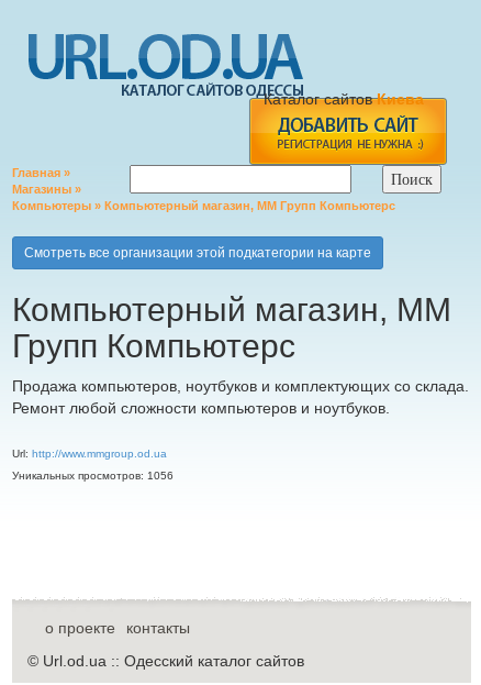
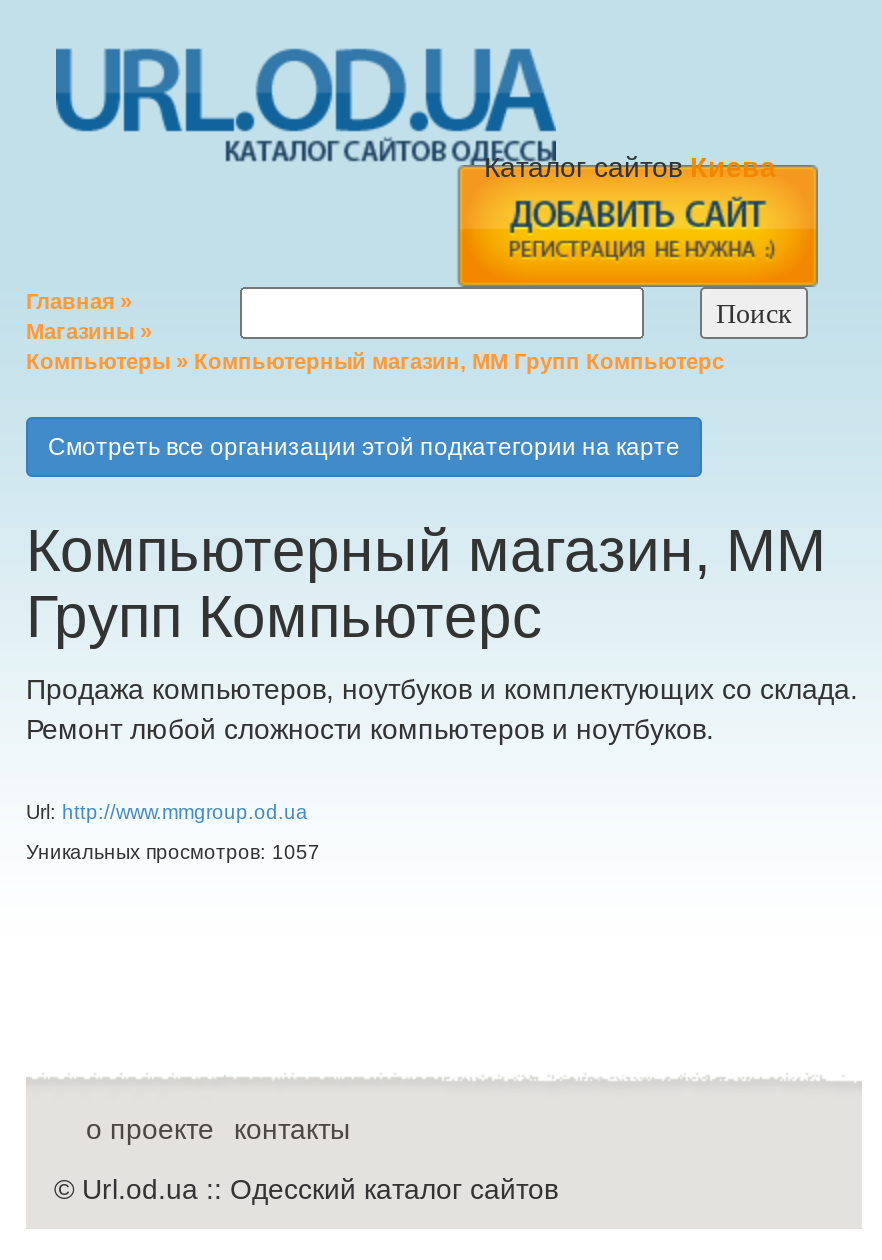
- Уникальных просмотров: 1056
+ Уникальных просмотров: 1057
